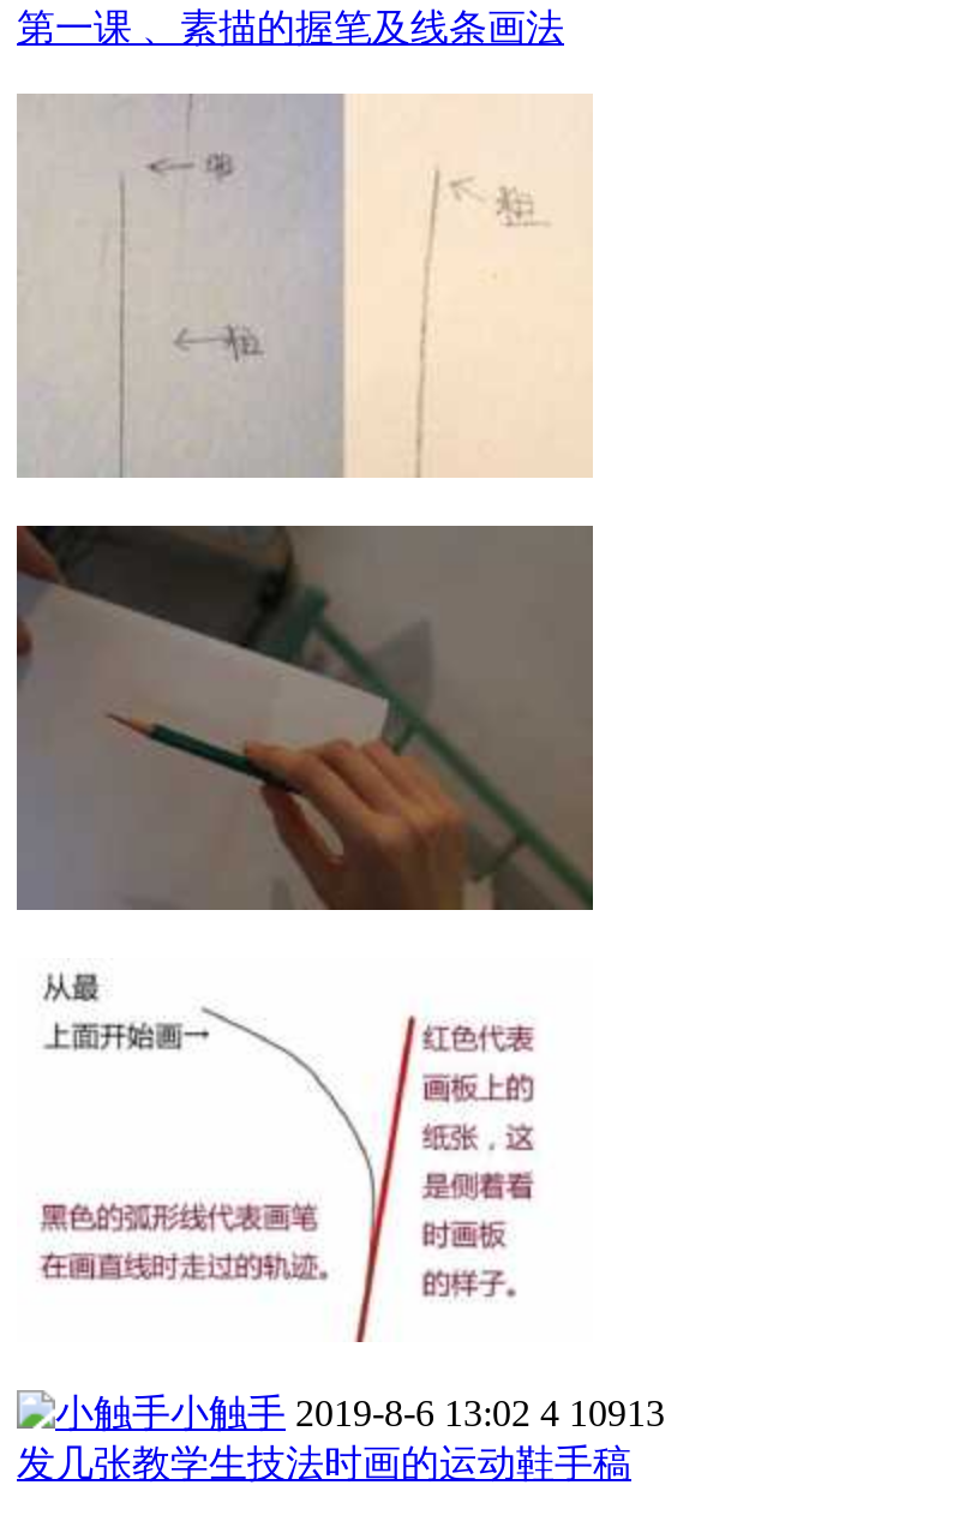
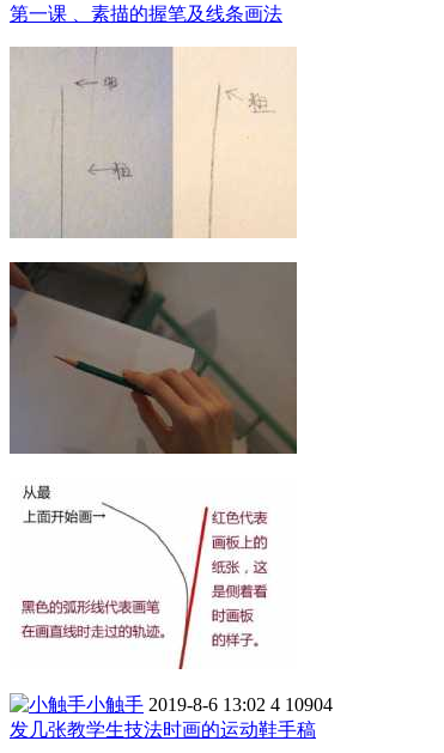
- 小触手 2019-8-6 13:02 4 10913
+ 小触手 2019-8-6 13:02 4 10904
